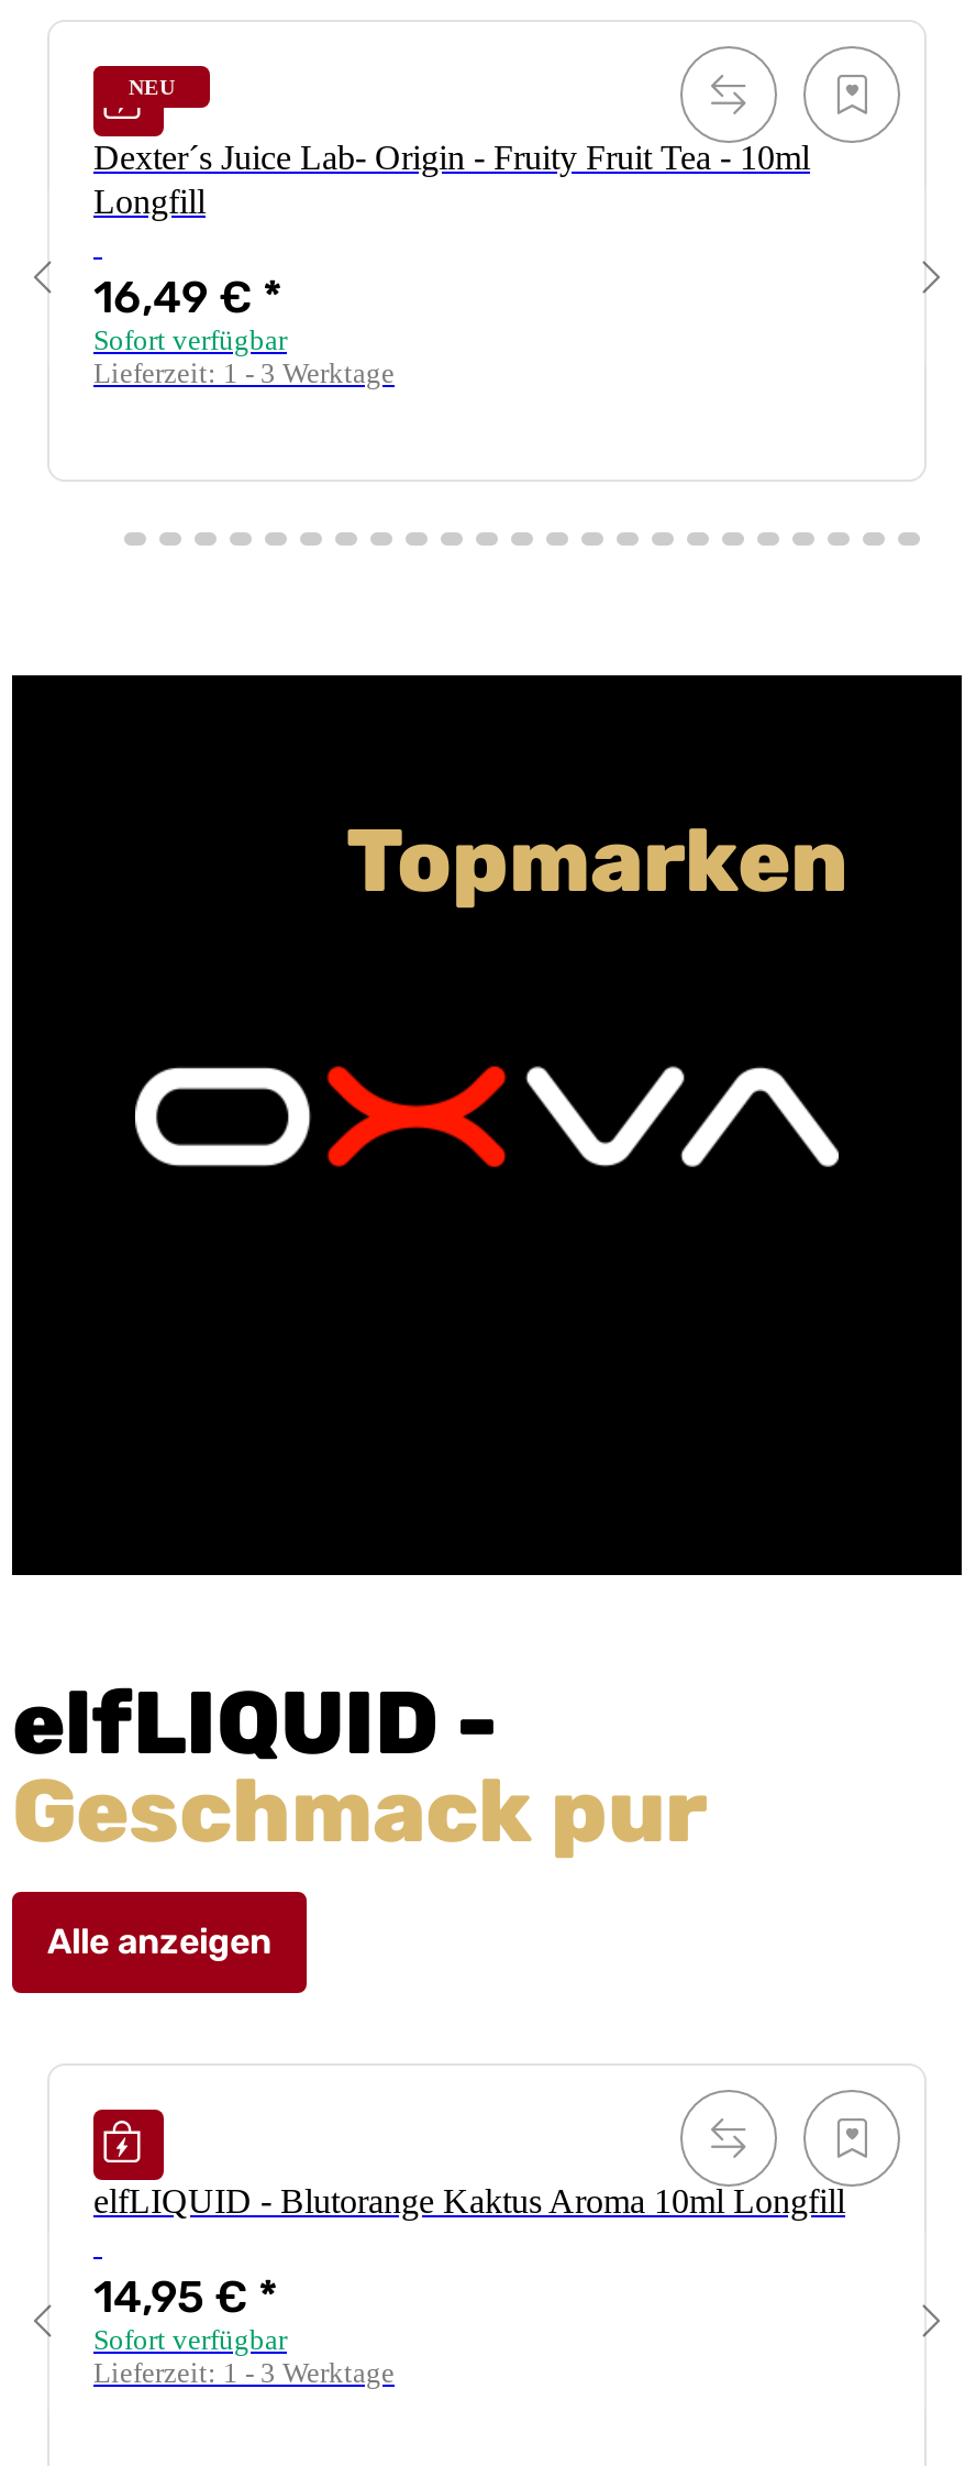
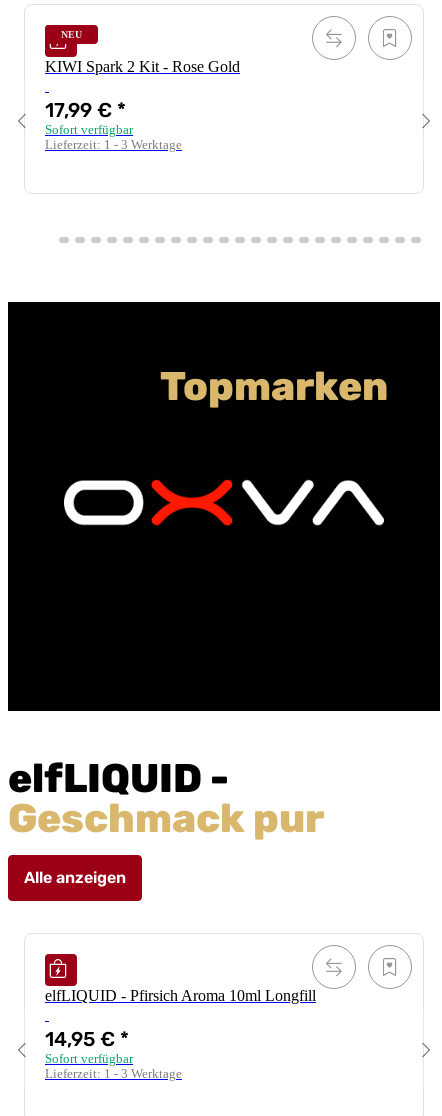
- Dexter´s Juice Lab- Origin - Fruity Fruit Tea - 10ml
- Longfill
+ KIWI Spark 2 Kit - Rose Gold

- 16,49 €*
+ 17,99 €*

moved up: Sofort verfügbar | Lieferzeit: 1 - 3 Werktage

- elfLIQUID - Blutorange Kaktus Aroma 10ml Longfill
+ elfLIQUID - Pfirsich Aroma 10ml Longfill
